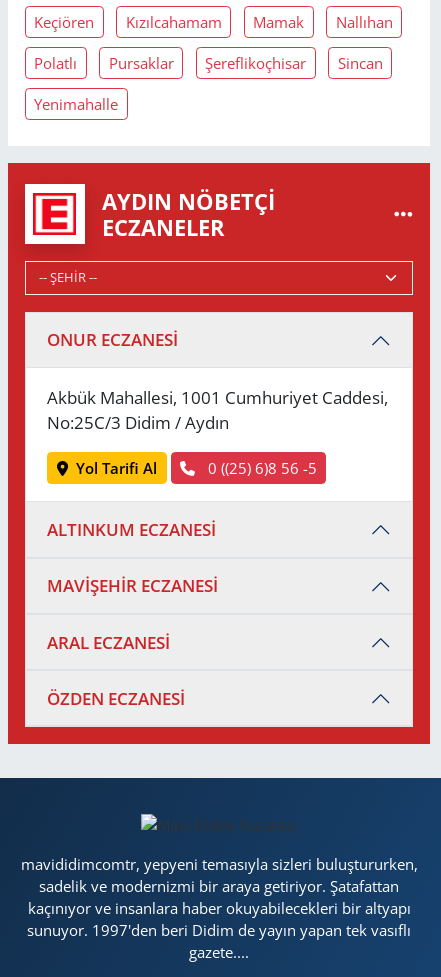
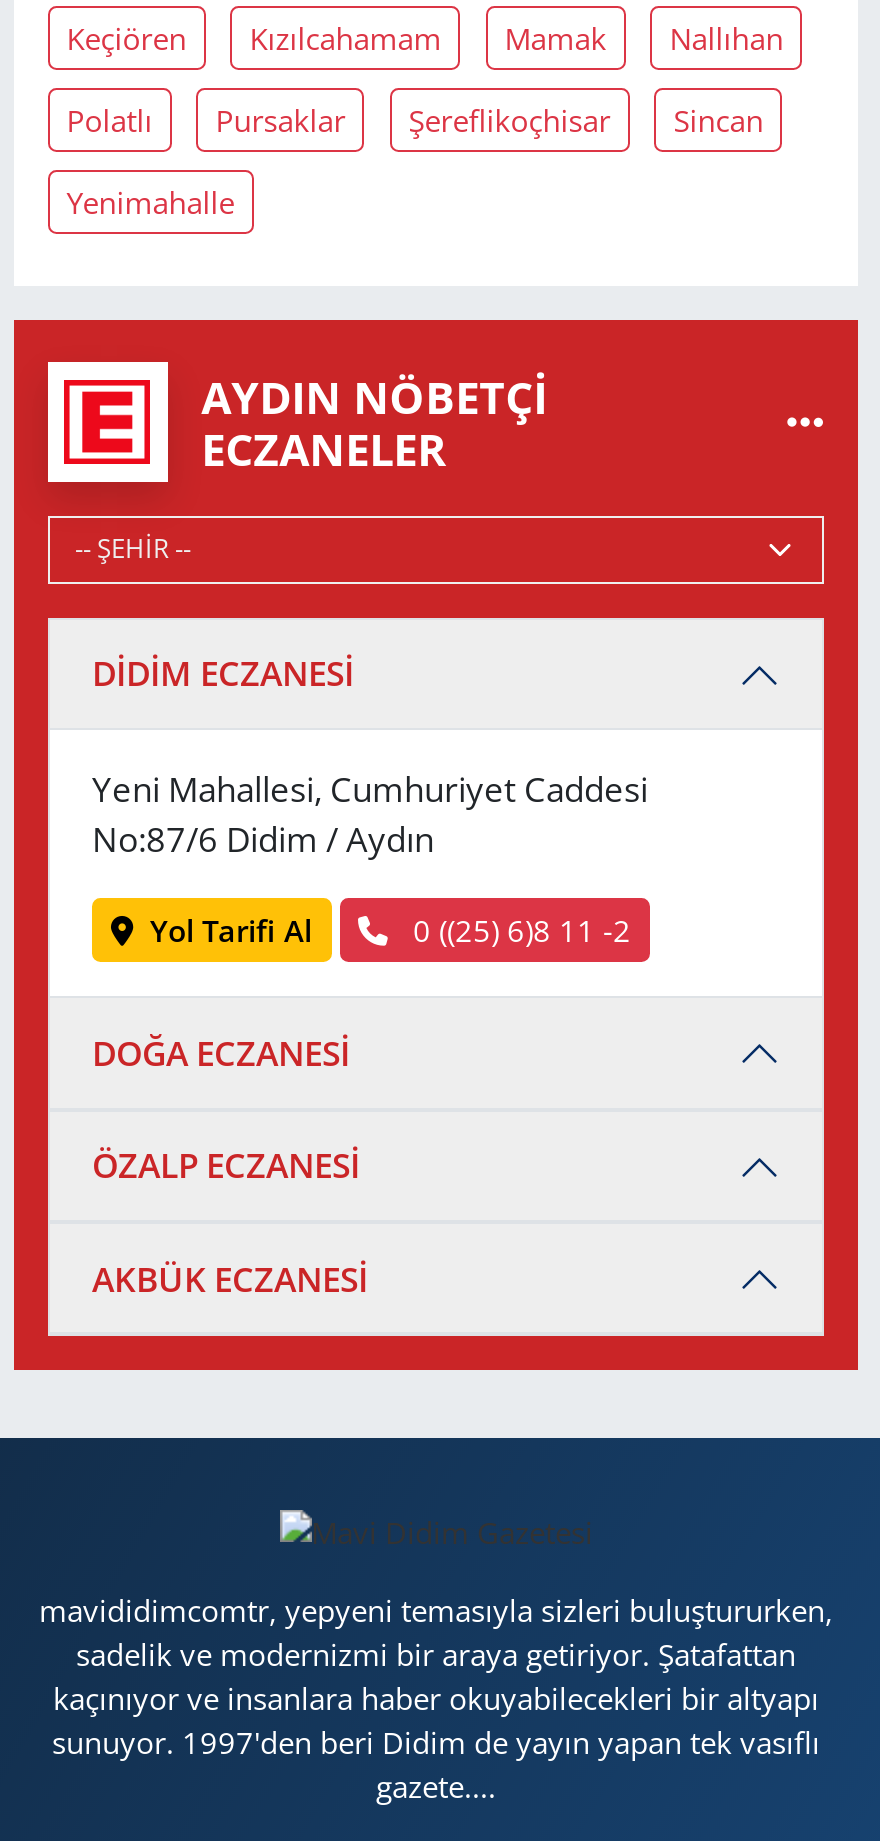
- ONUR ECZANESİ
+ DİDİM ECZANESİ

- Akbük Mahallesi, 1001 Cumhuriyet Caddesi,
- No:25C/3 Didim / Aydın
+ Yeni Mahallesi, Cumhuriyet Caddesi
+ No:87/6 Didim / Aydın

- 0 ((25) 6)8 56 -5
- ALTINKUM ECZANESİ
- MAVİŞEHİR ECZANESİ
- ARAL ECZANESİ
- ÖZDEN ECZANESİ
+ 0 ((25) 6)8 11 -2
+ DOĞA ECZANESİ
+ ÖZALP ECZANESİ
+ AKBÜK ECZANESİ
